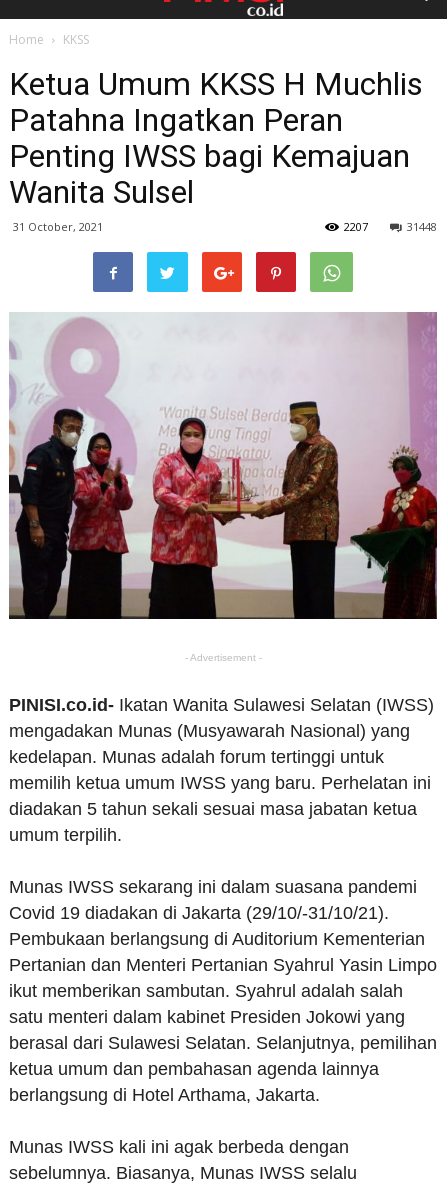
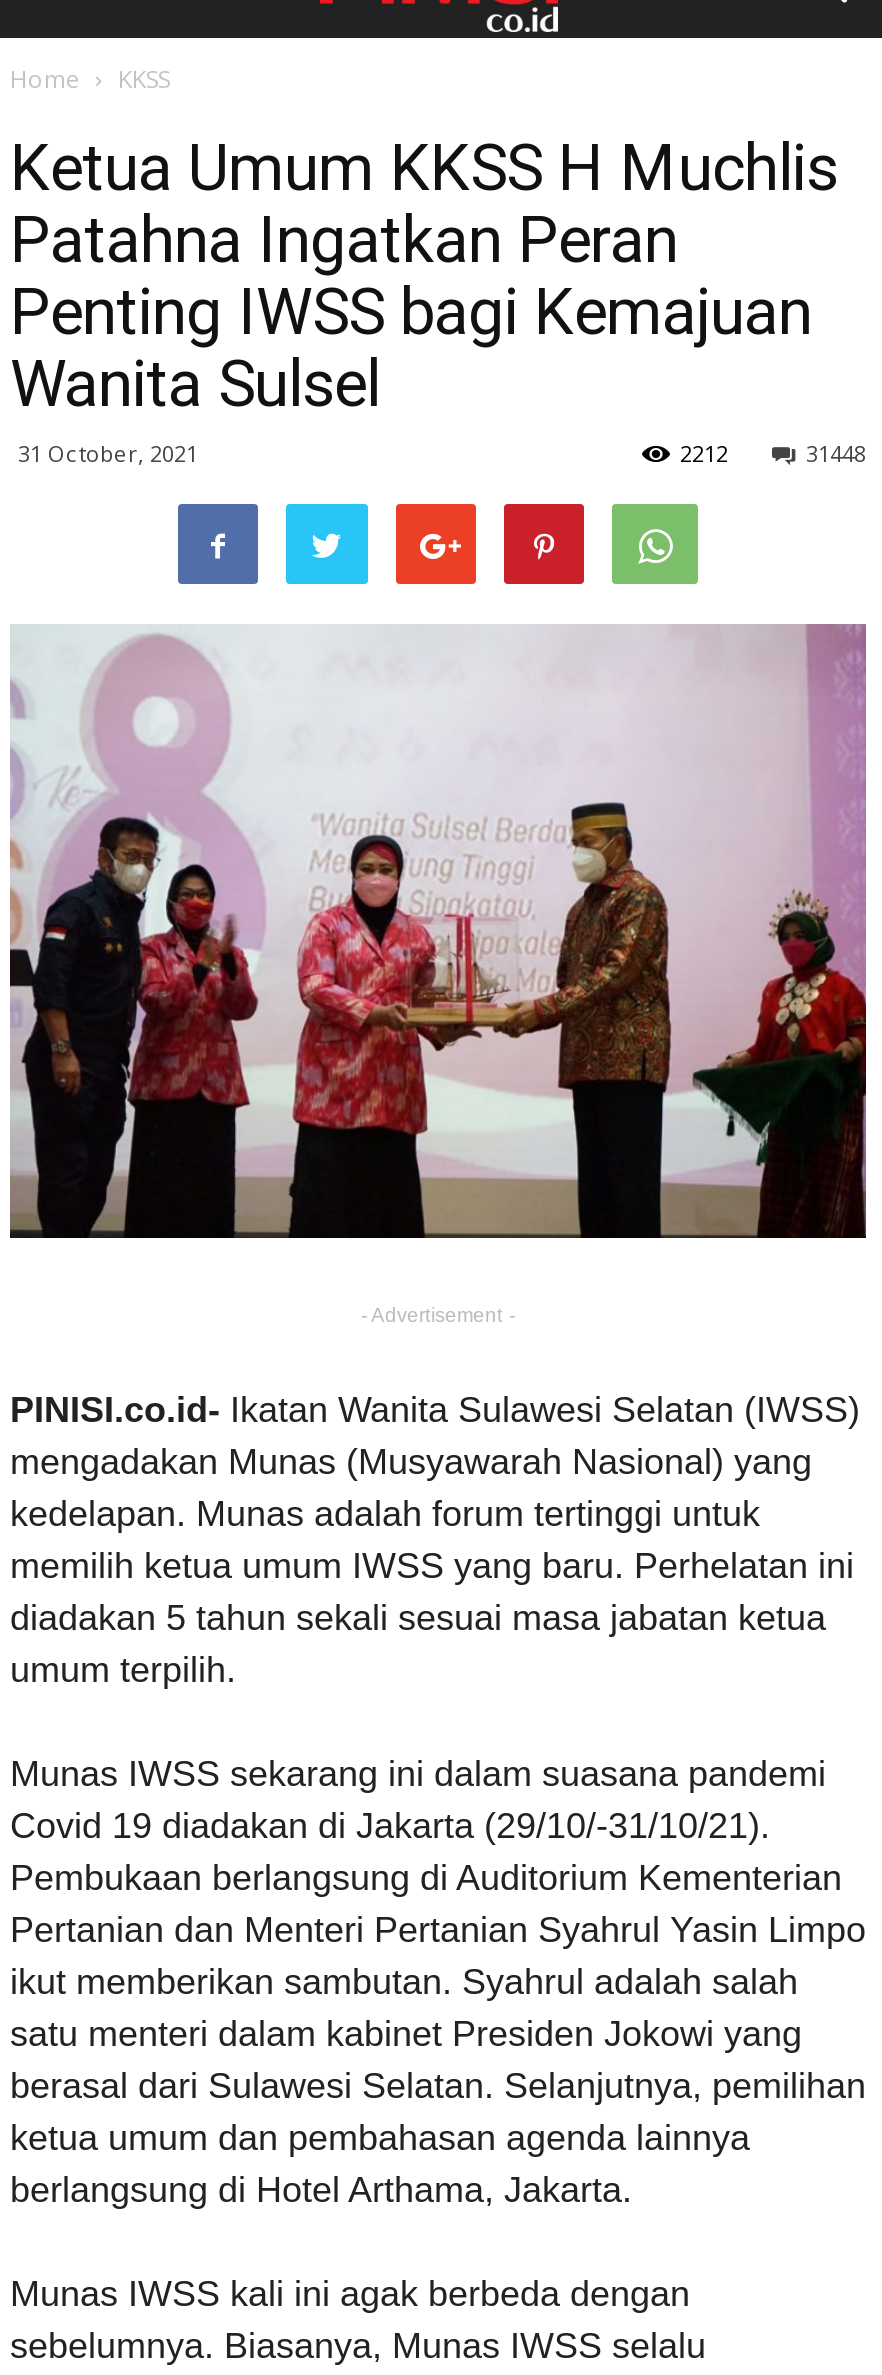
- 2207
+ 2212
